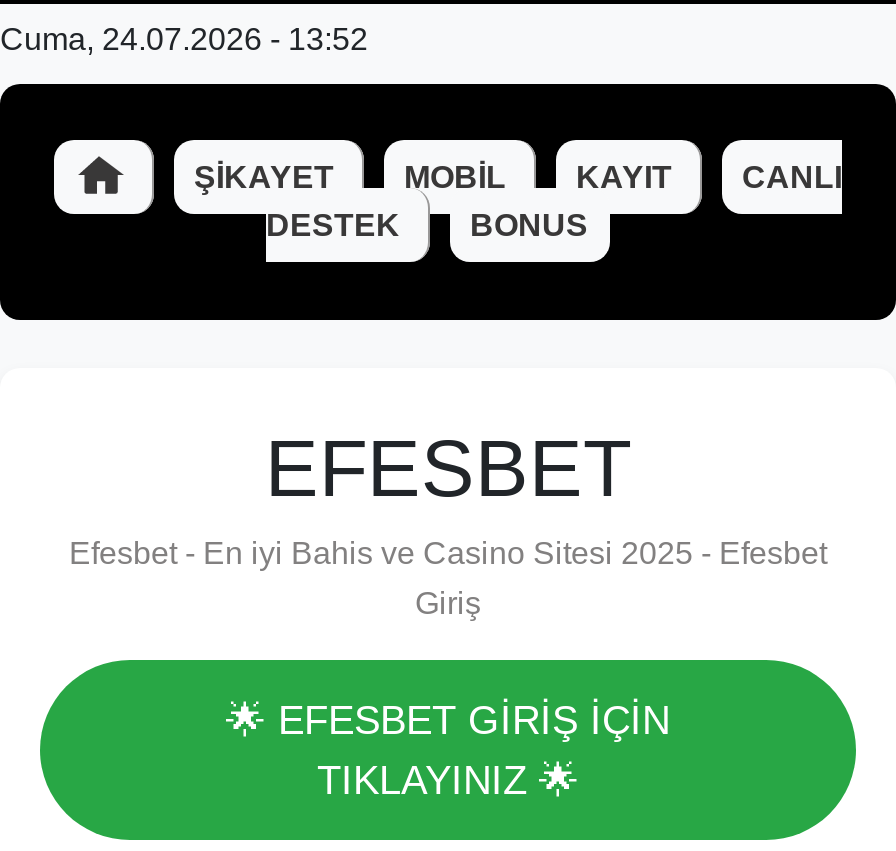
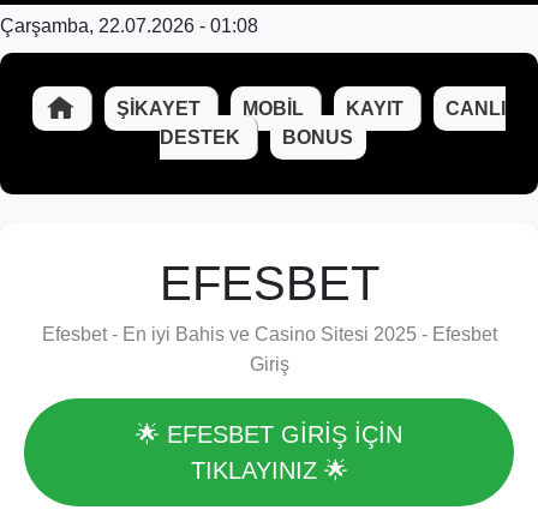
- Cuma, 24.07.2026 - 13:52
+ Çarşamba, 22.07.2026 - 01:08
